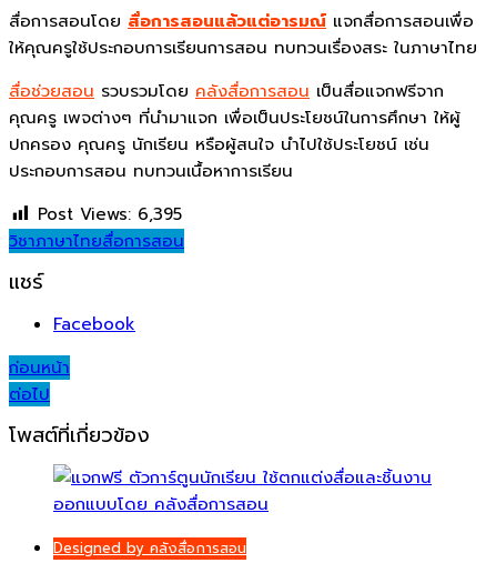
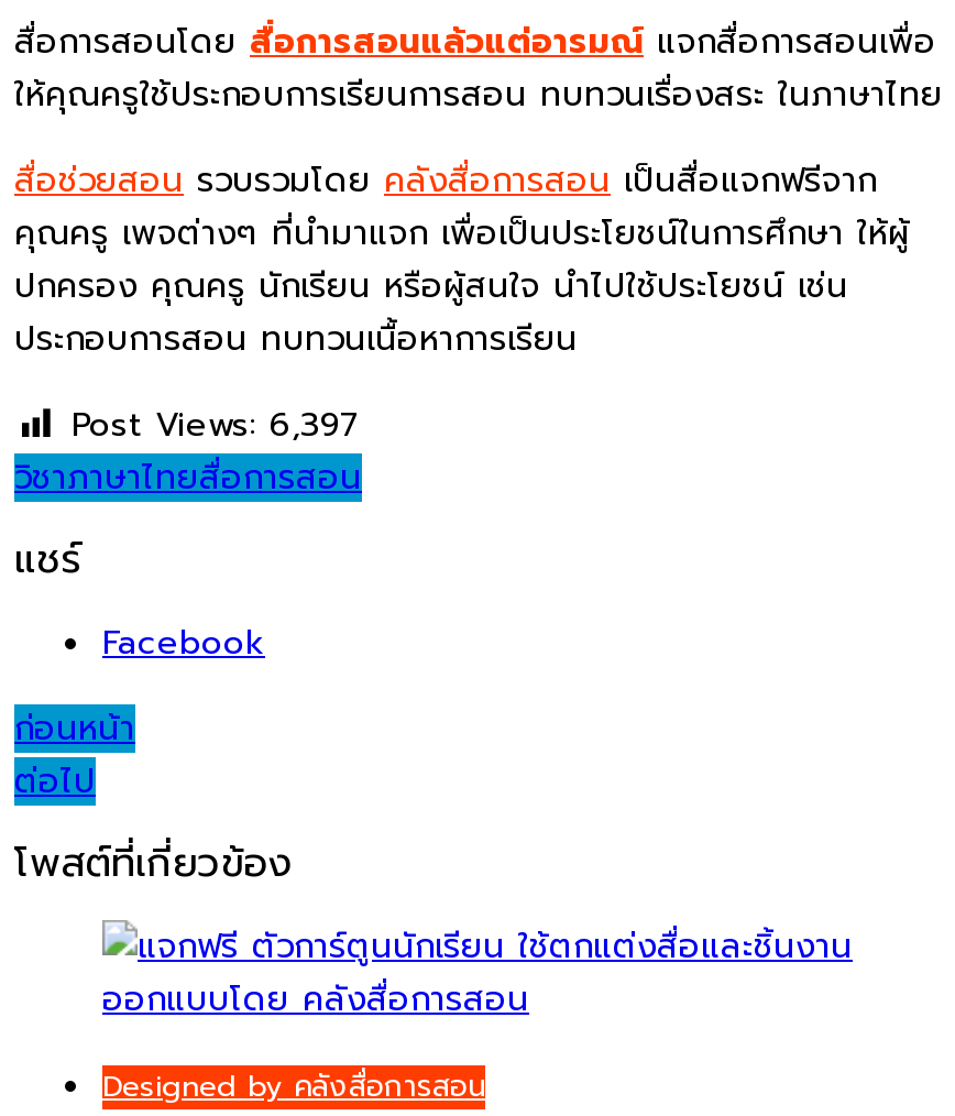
- Post Views: 6,395
+ Post Views: 6,397
